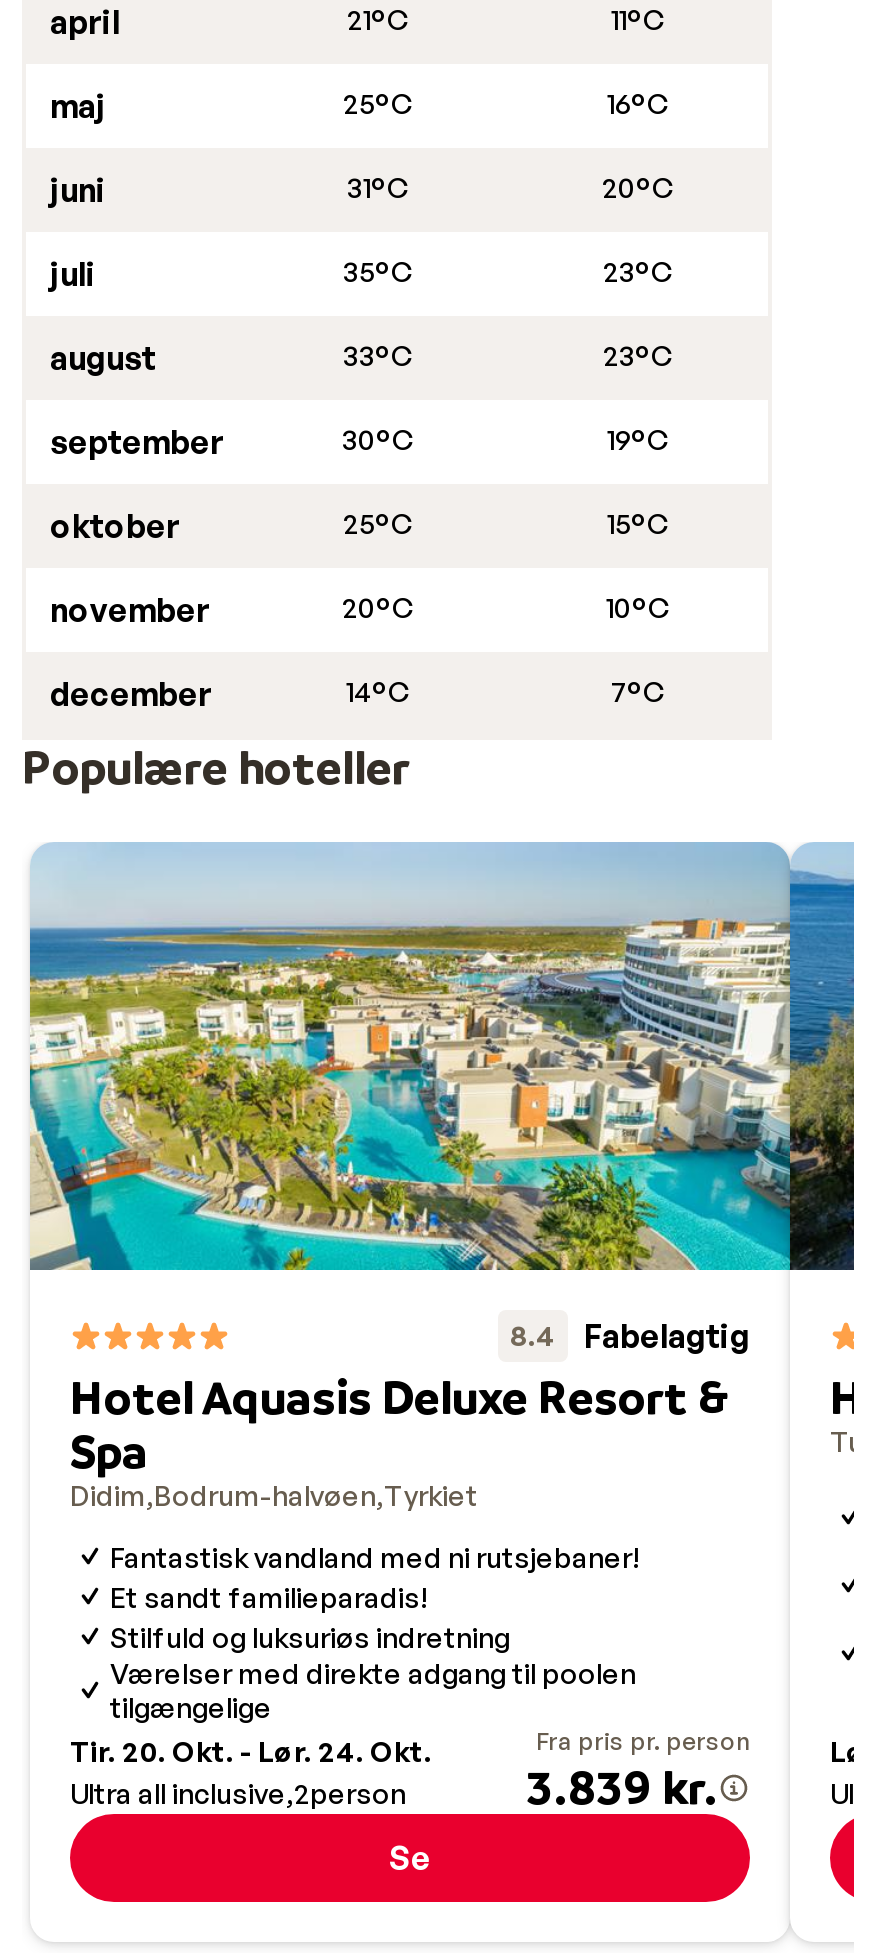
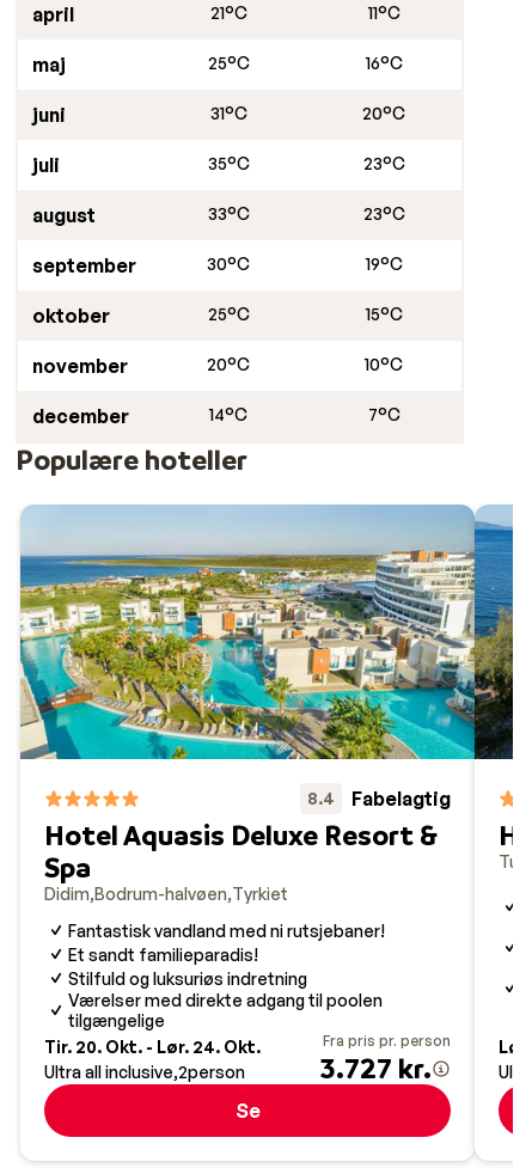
- 3.839 kr.
+ 3.727 kr.
